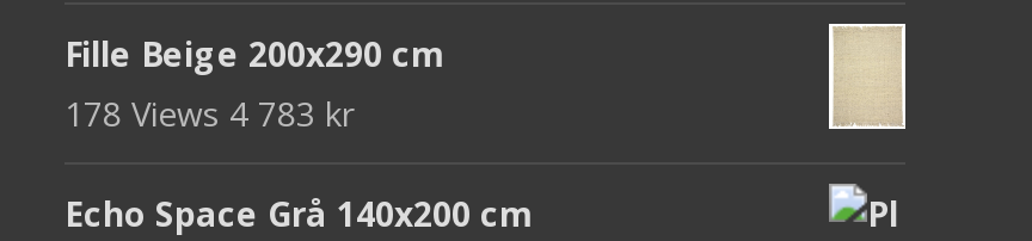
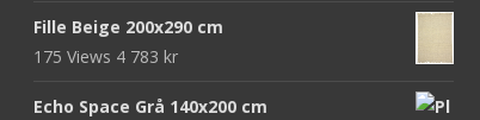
- 178 Views 4 783 kr
+ 175 Views 4 783 kr
